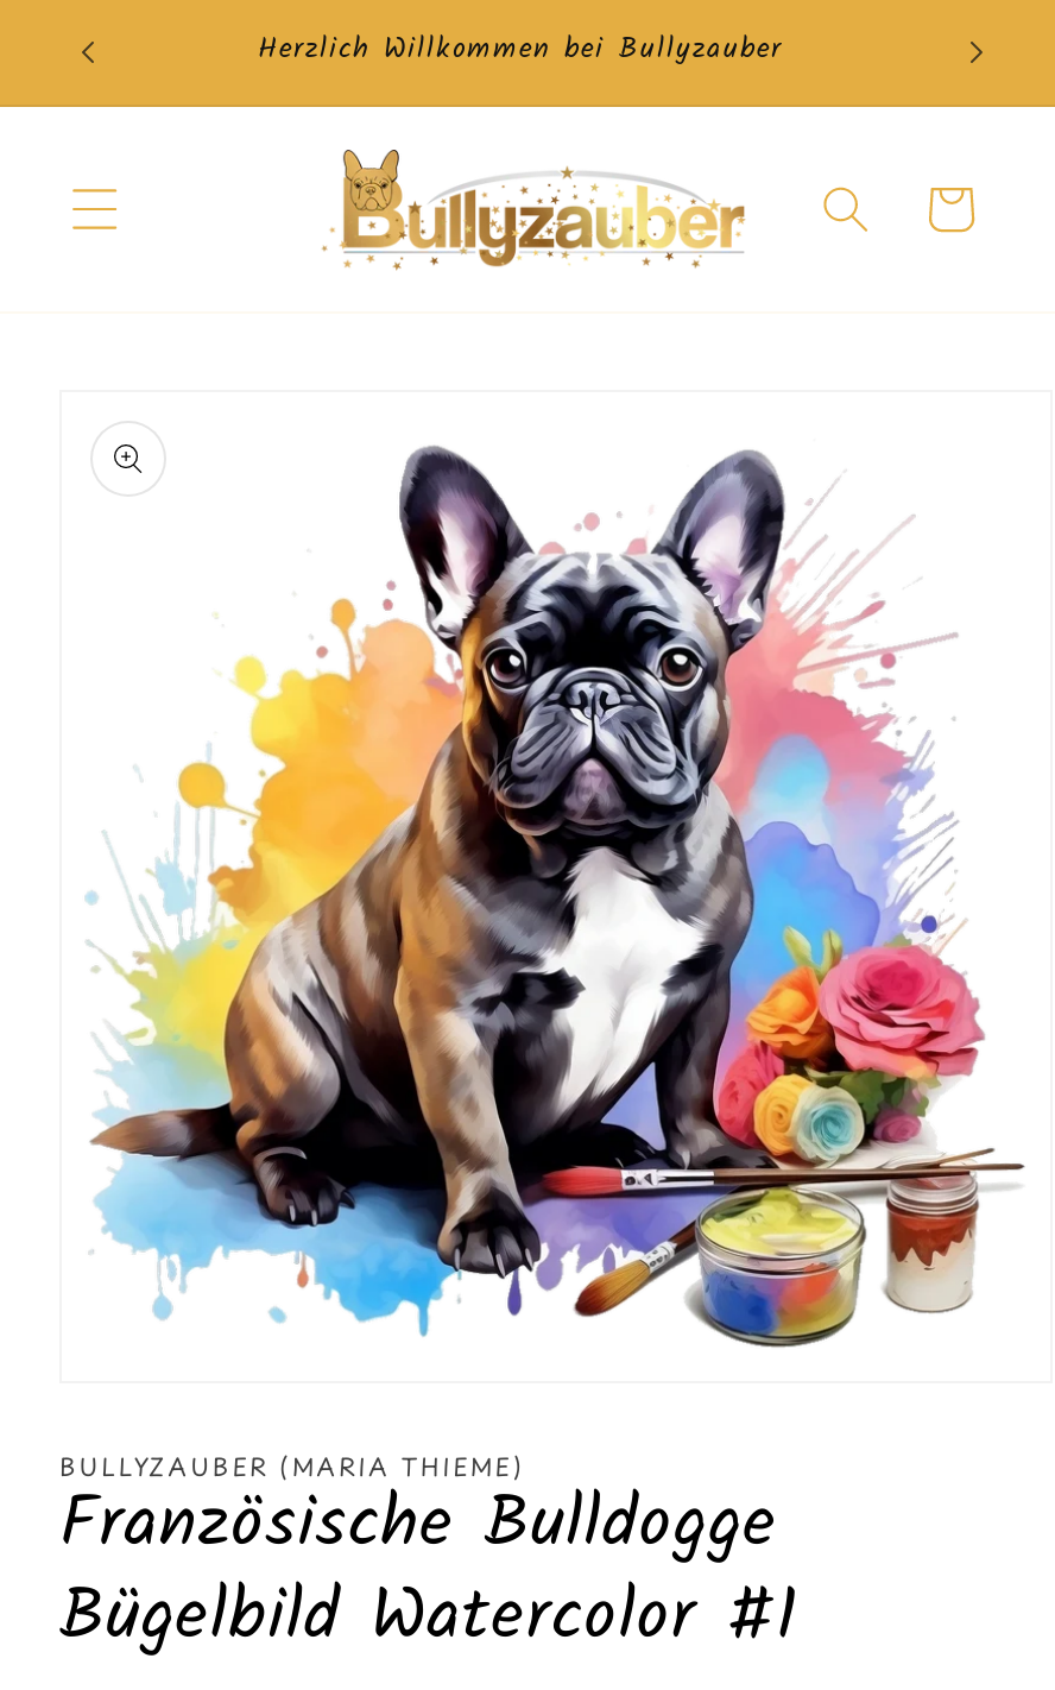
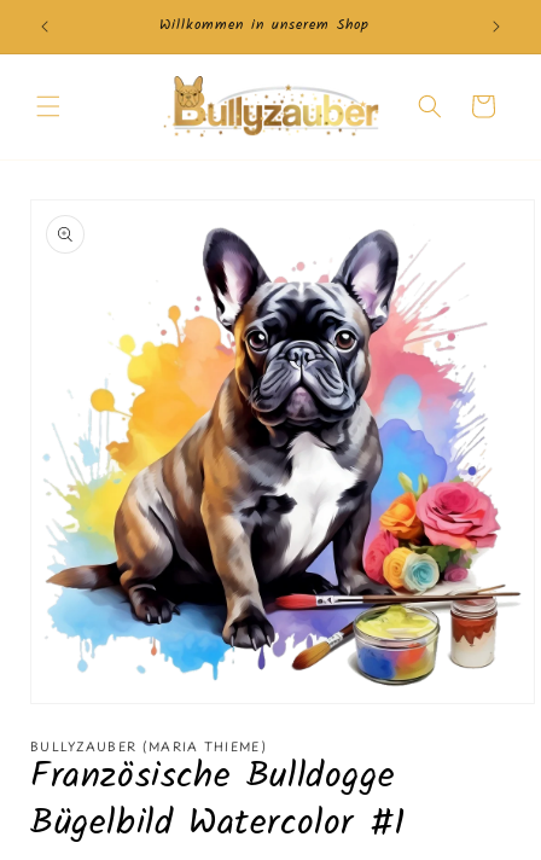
- Herzlich Willkommen bei Bullyzauber
+ Willkommen in unserem Shop
